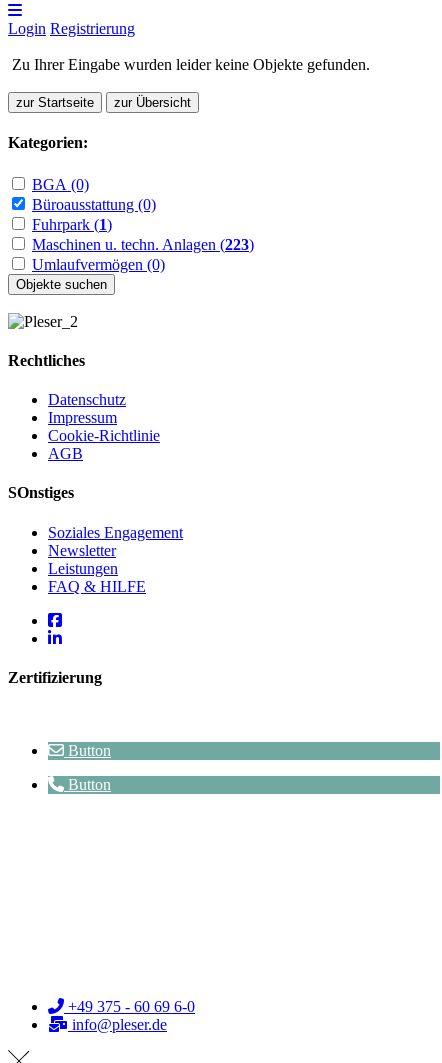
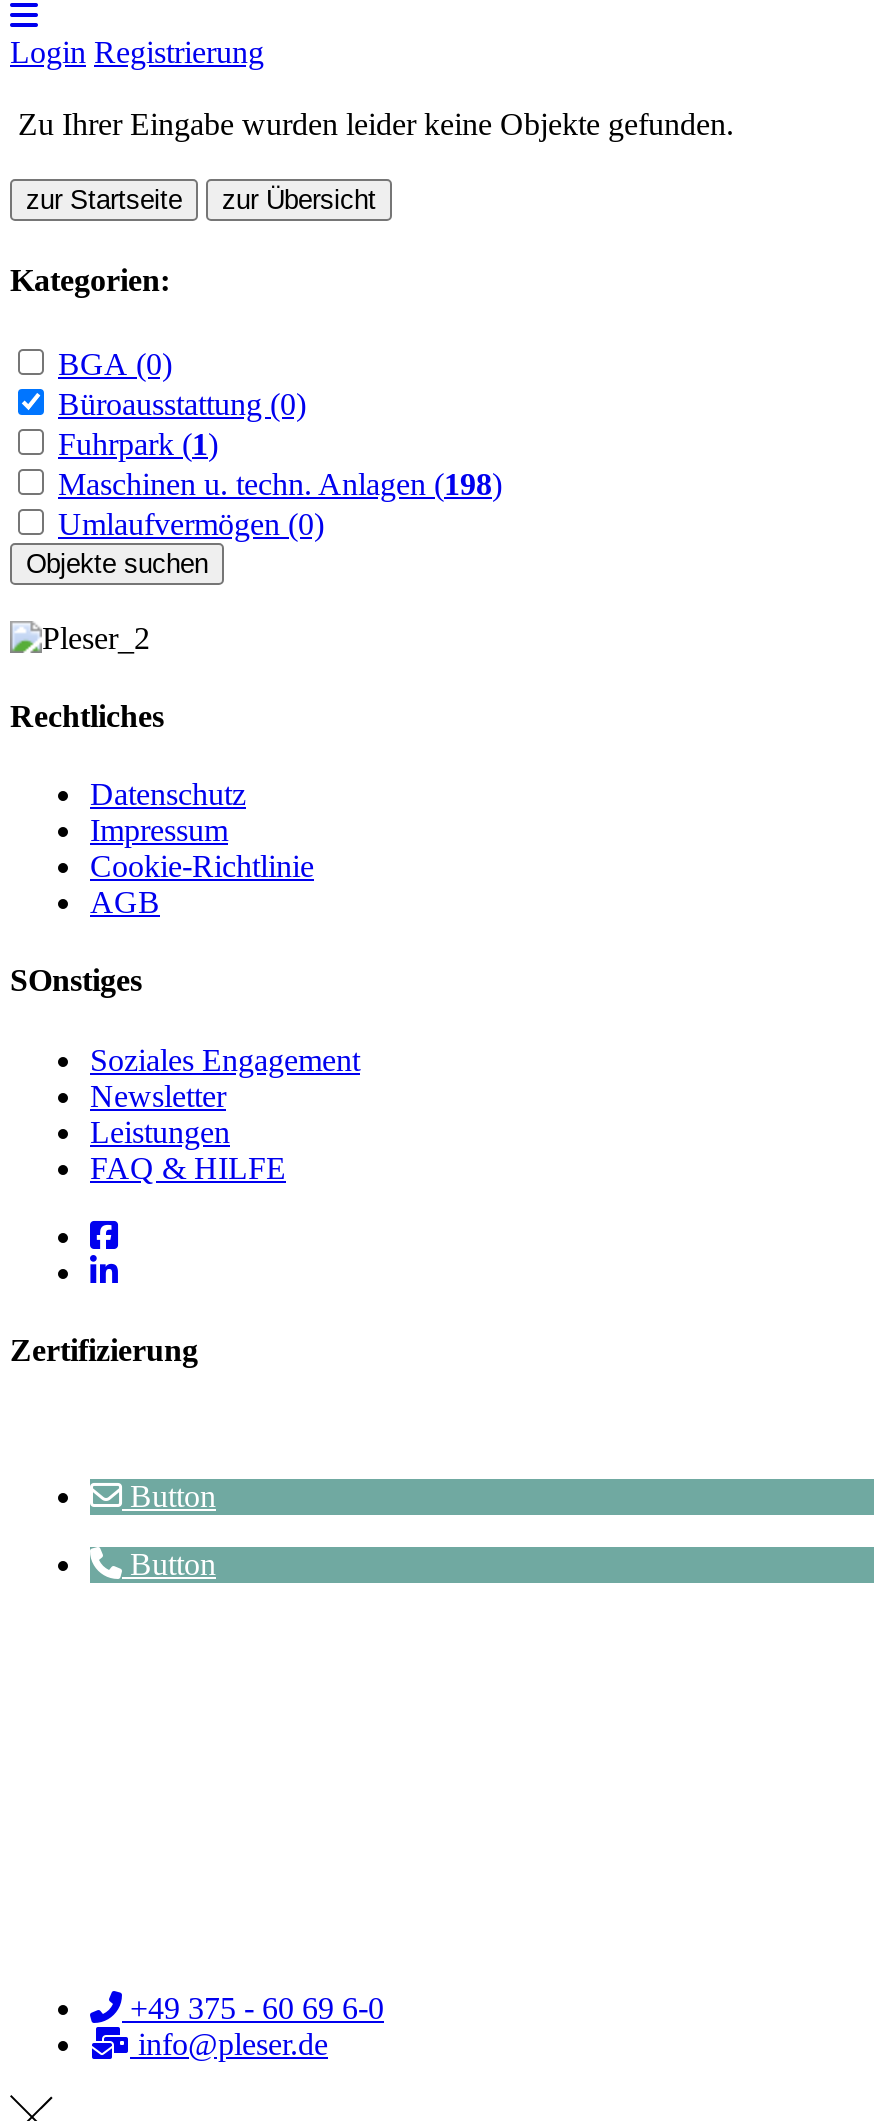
- Maschinen u. techn. Anlagen (223)
+ Maschinen u. techn. Anlagen (198)
